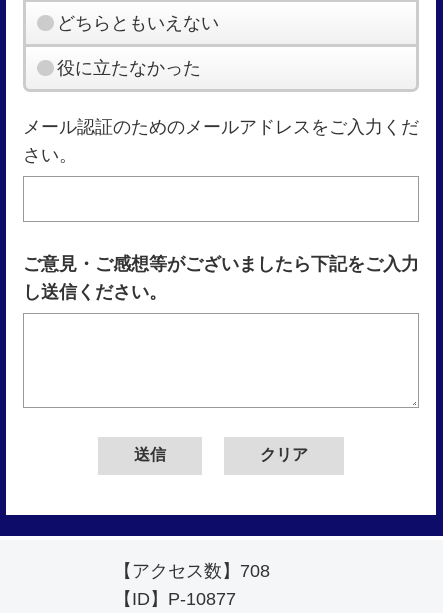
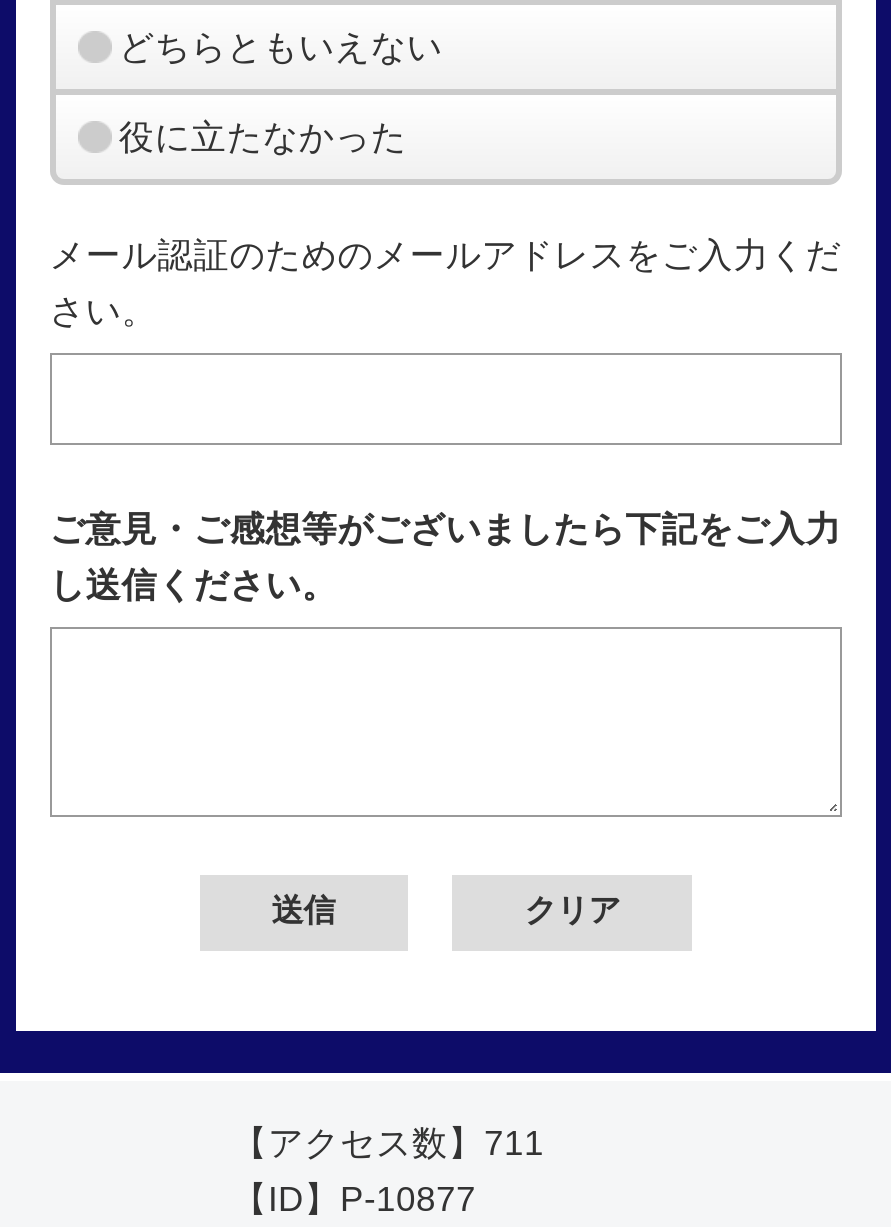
- 【アクセス数】708
+ 【アクセス数】711
